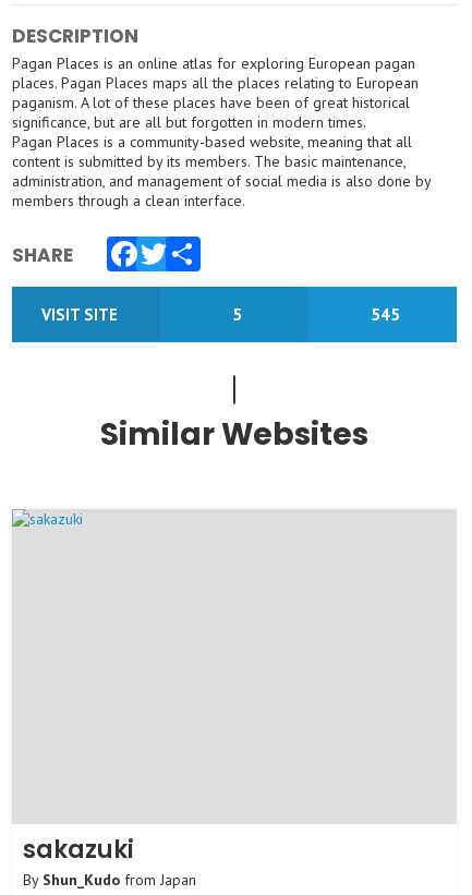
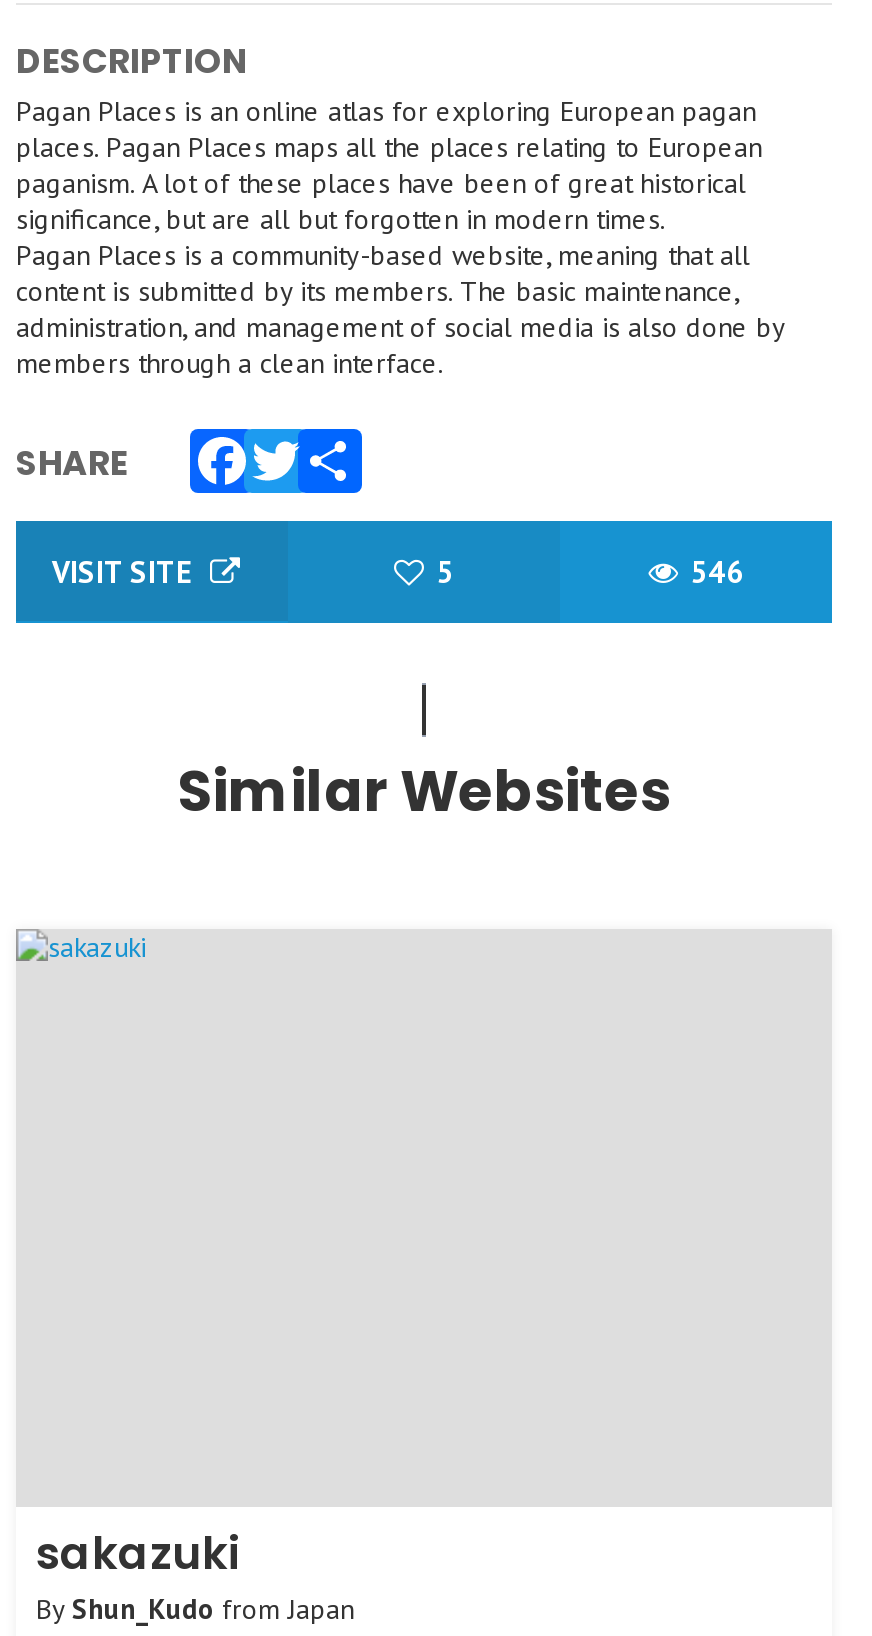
- 545
+ 546
